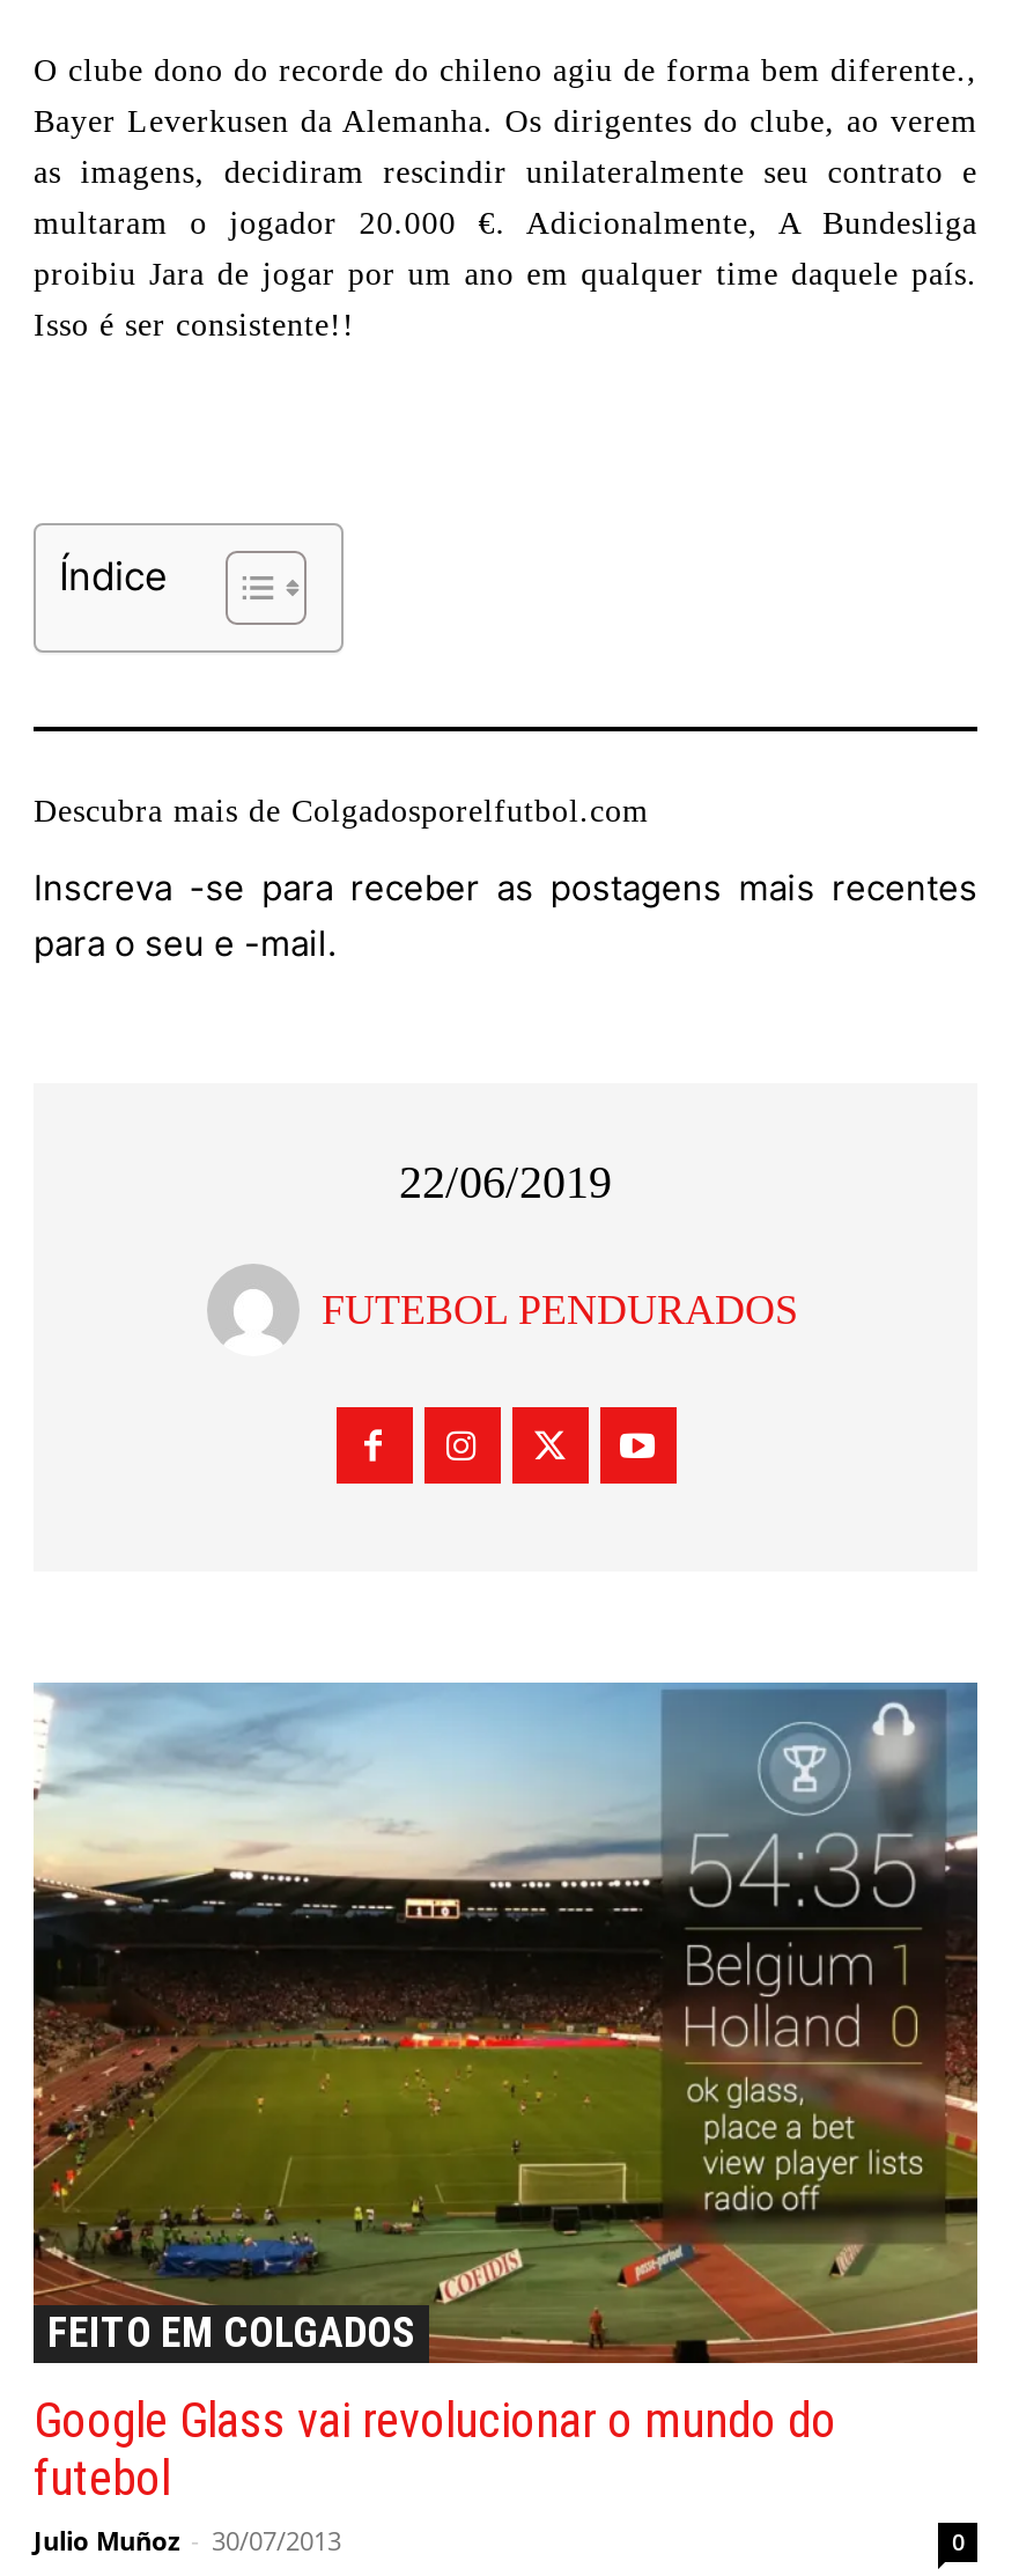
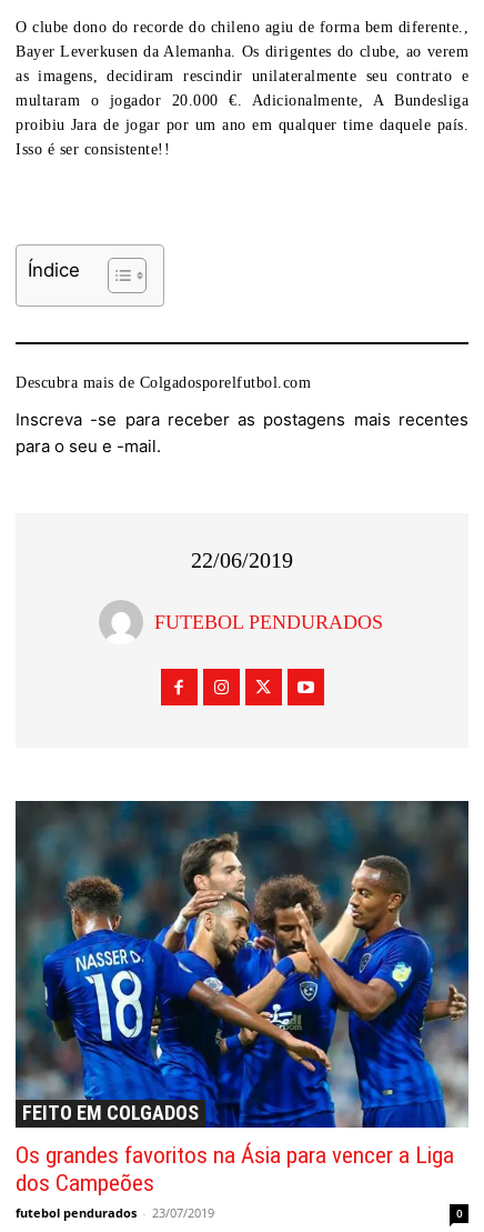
- [image]
- Google Glass vai revolucionar o mundo do
- futebol
- Julio Muñoz - 30/07/2013
+ [image]
+ Os grandes favoritos na Ásia para vencer a Liga
+ dos Campeões
+ futebol pendurados - 23/07/2019
